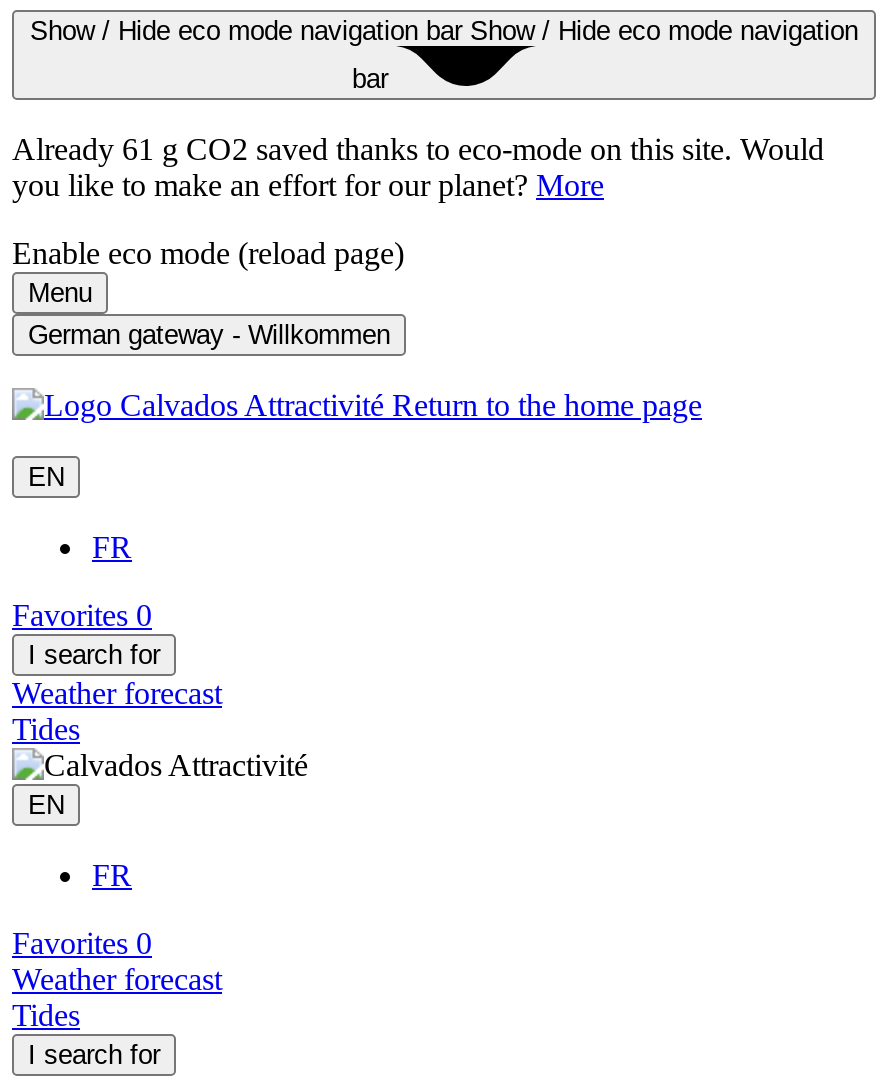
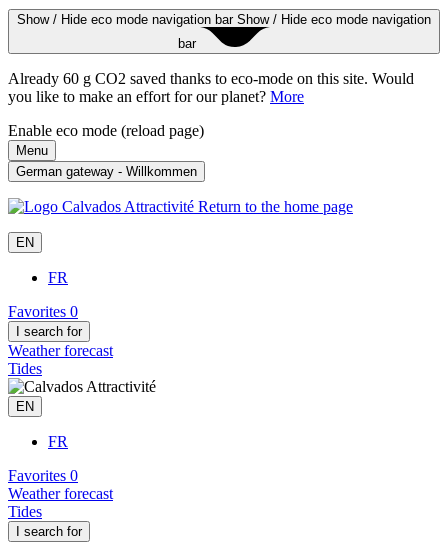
- Already 61 g CO2 saved thanks to eco-mode on this site. Would
+ Already 60 g CO2 saved thanks to eco-mode on this site. Would
